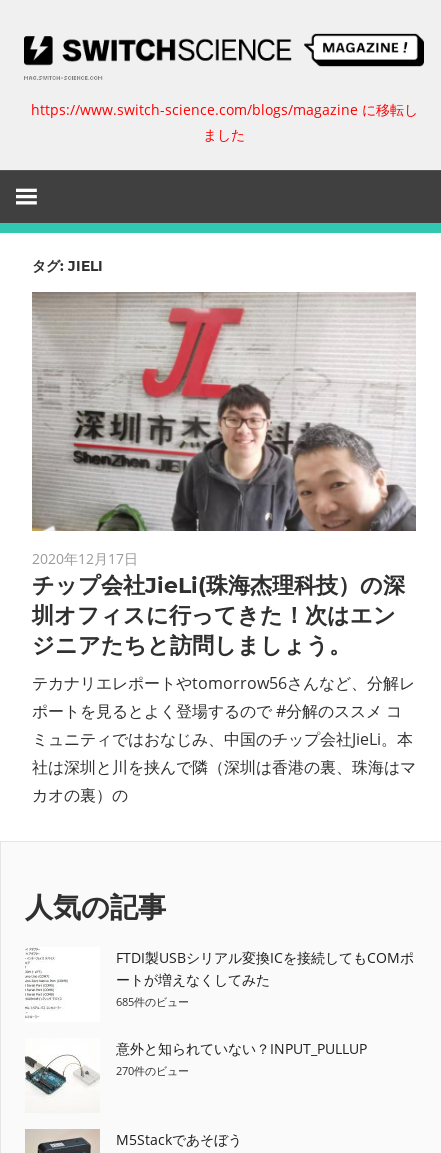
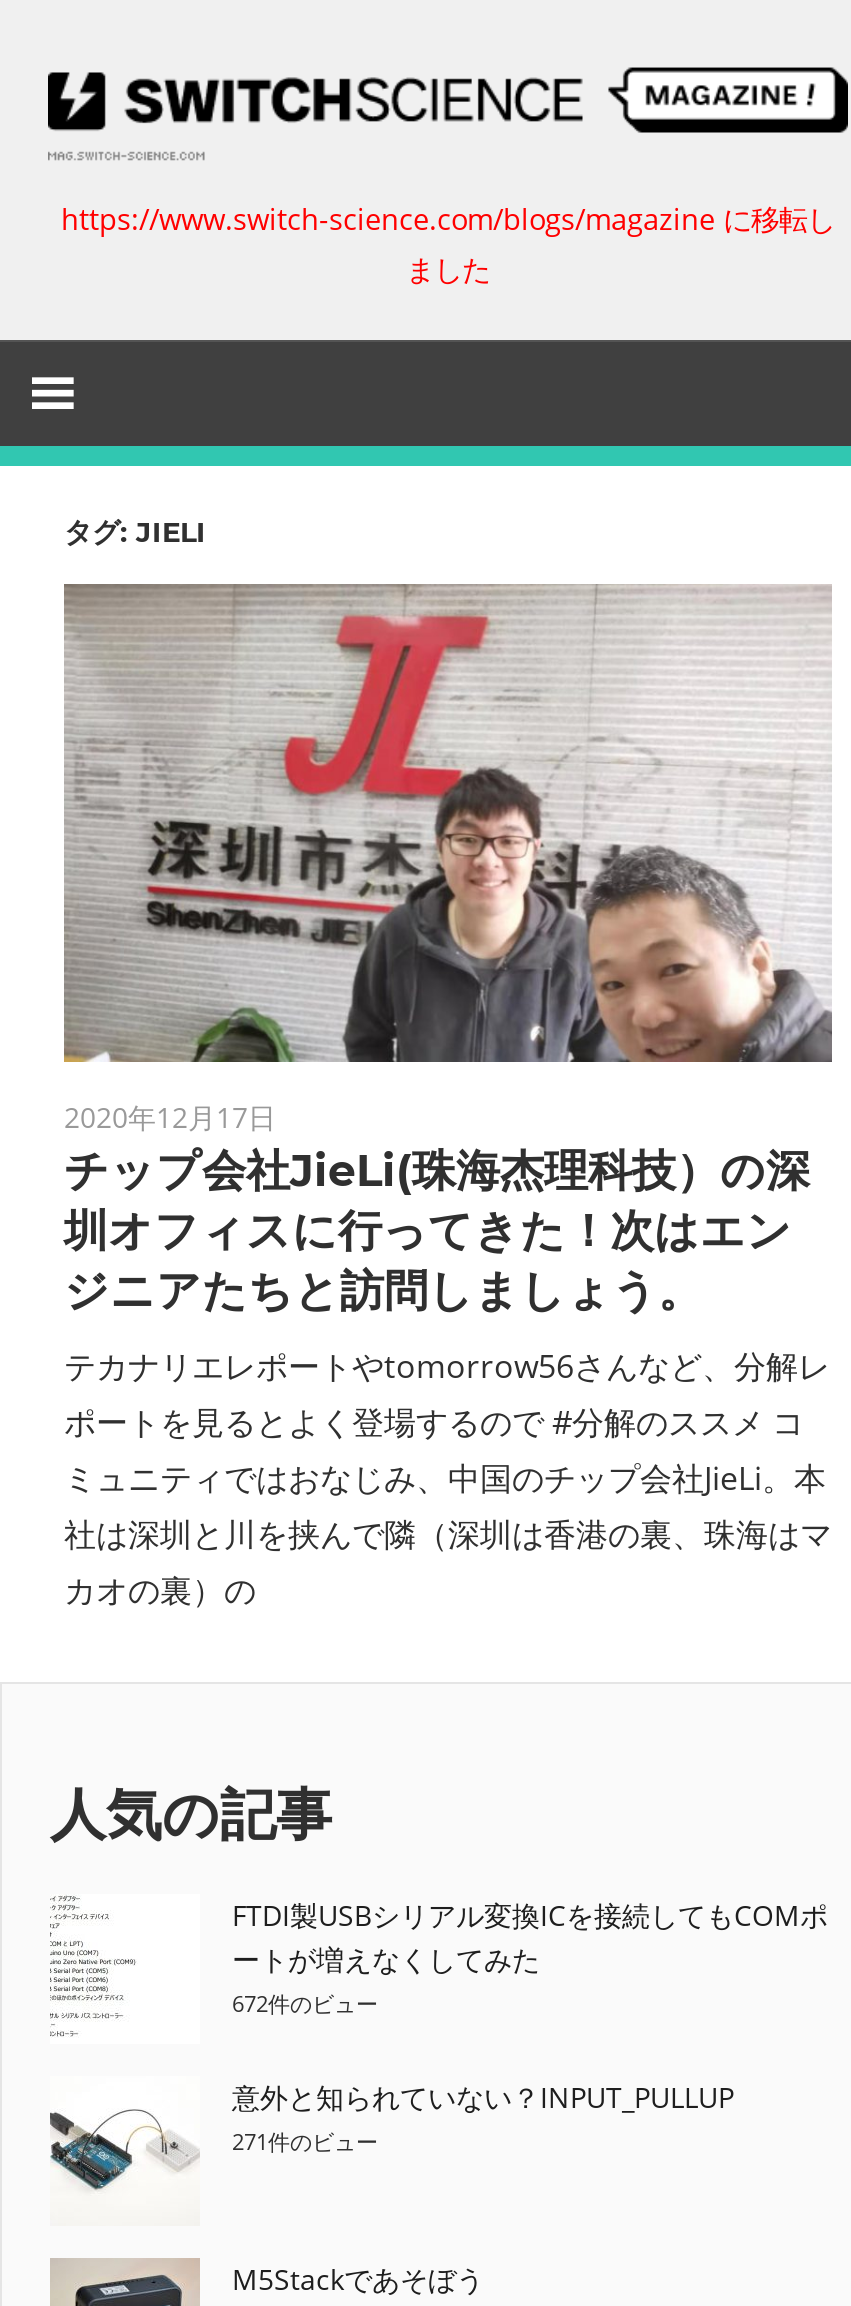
- 685件のビュー
+ 672件のビュー

- 270件のビュー
+ 271件のビュー
